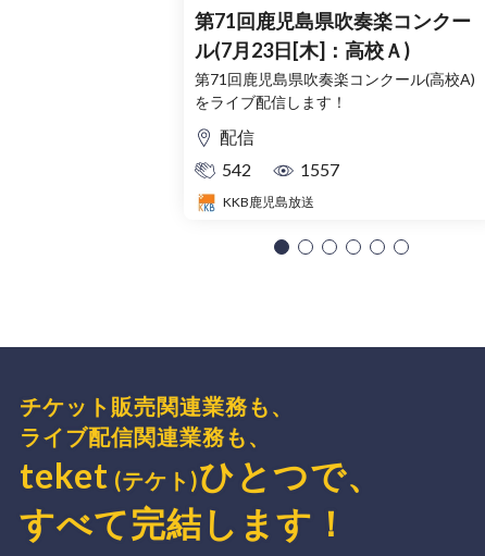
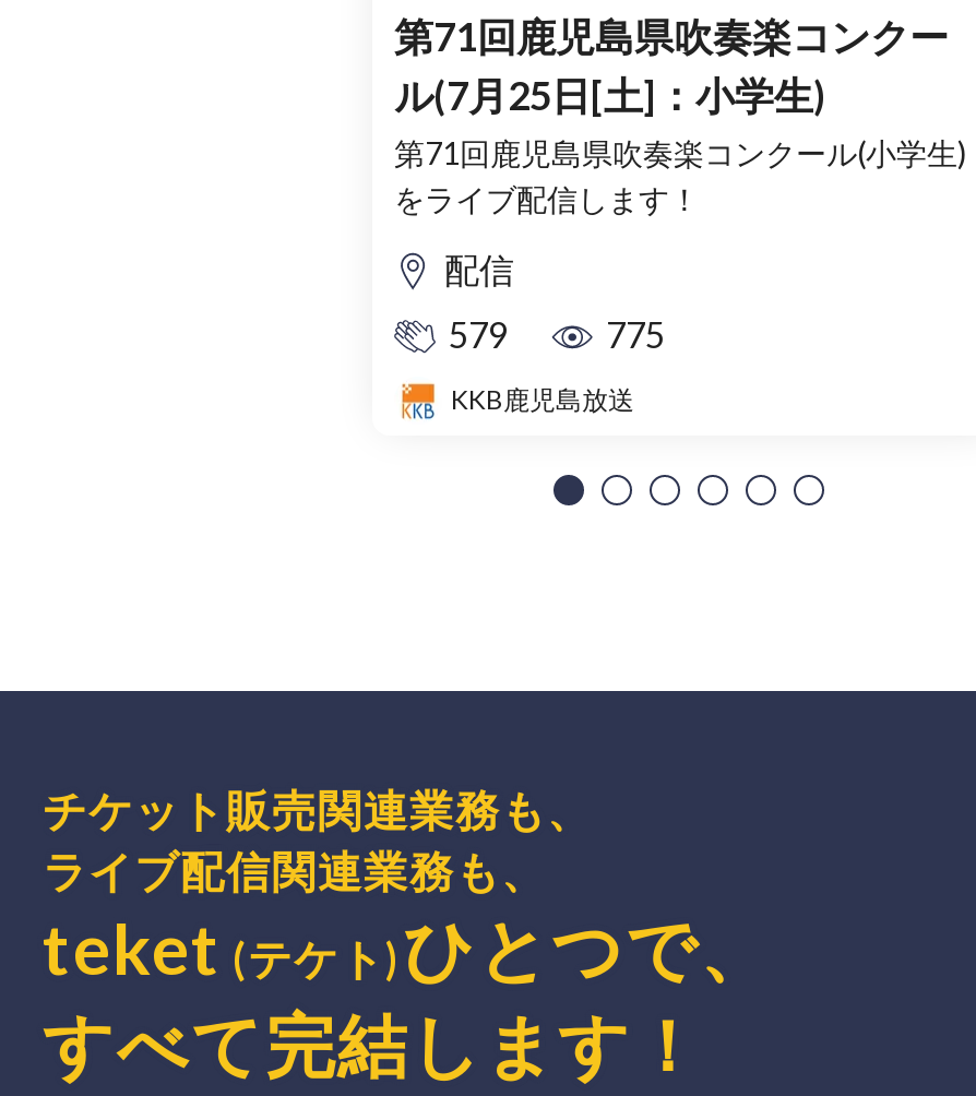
- ル(7月23日[木]：高校Ａ)
- 第71回鹿児島県吹奏楽コンクール(高校A)
+ ル(7月25日[土]：小学生)
+ 第71回鹿児島県吹奏楽コンクール(小学生)

- 542
+ 579

- 1557
+ 775
